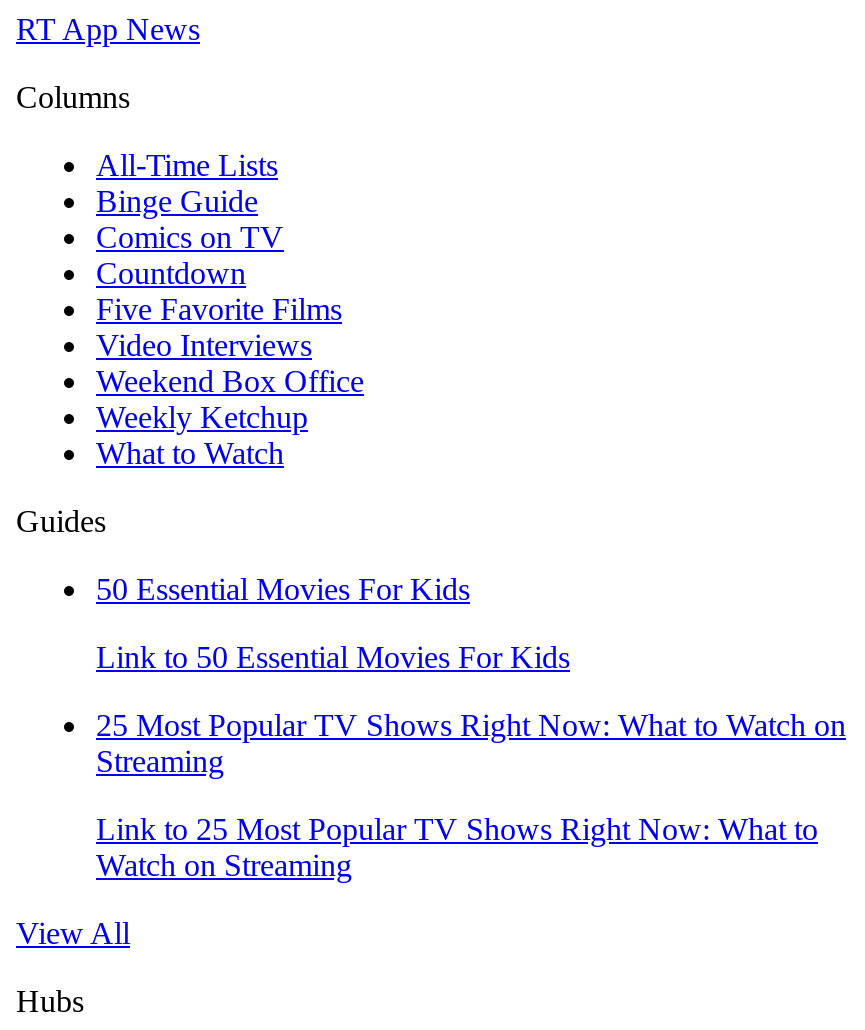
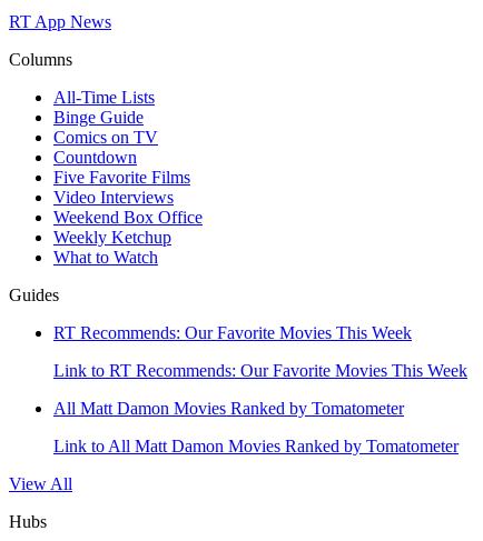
- 50 Essential Movies For Kids
+ RT Recommends: Our Favorite Movies This Week

- Link to 50 Essential Movies For Kids
+ Link to RT Recommends: Our Favorite Movies This Week

- 25 Most Popular TV Shows Right Now: What to Watch on
- Streaming
+ All Matt Damon Movies Ranked by Tomatometer

- Link to 25 Most Popular TV Shows Right Now: What to
- Watch on Streaming
+ Link to All Matt Damon Movies Ranked by Tomatometer
